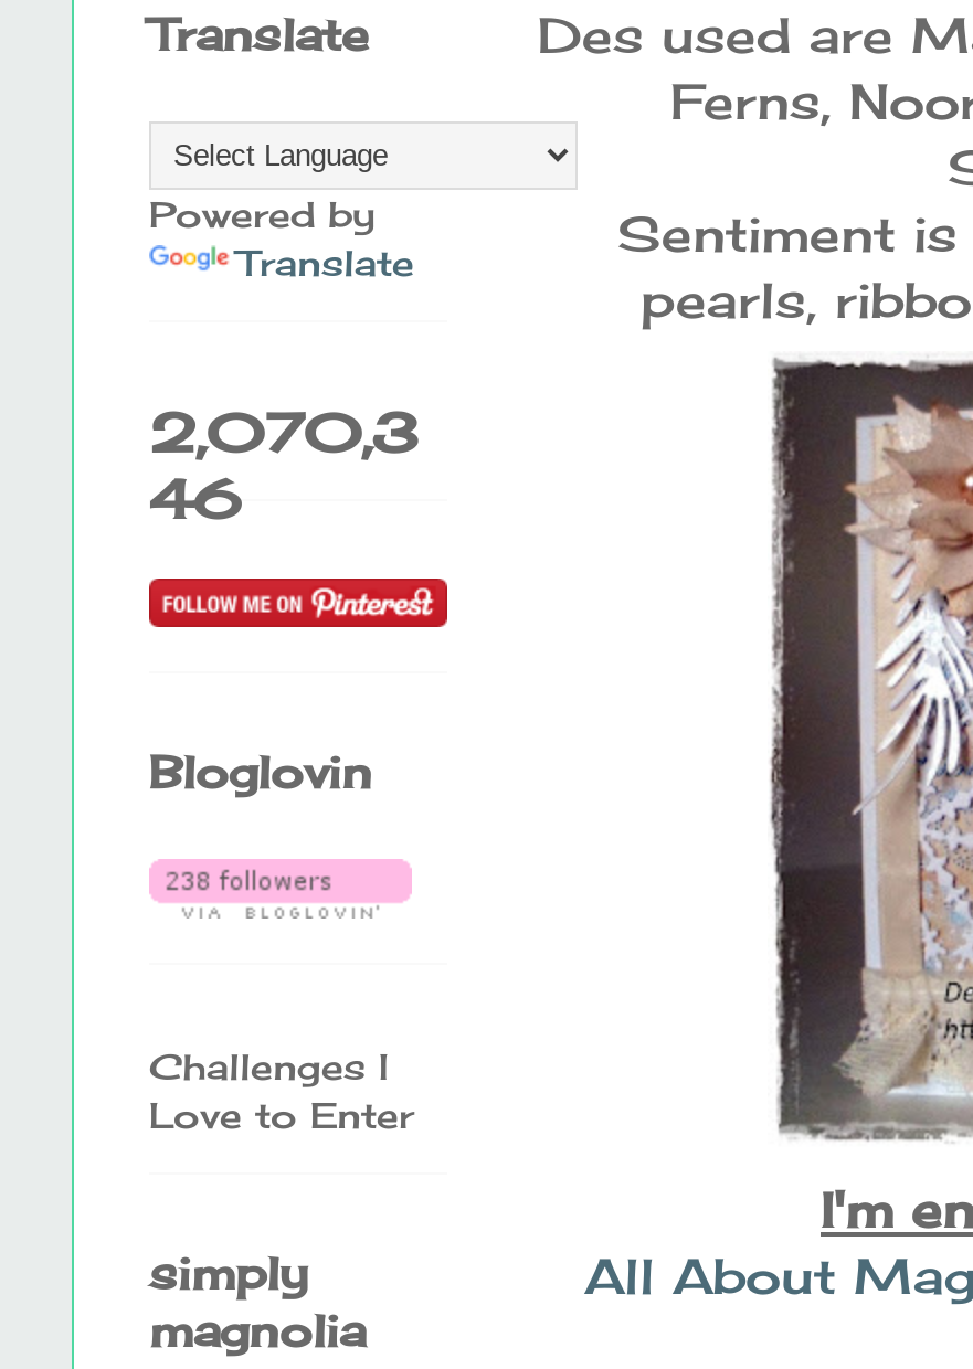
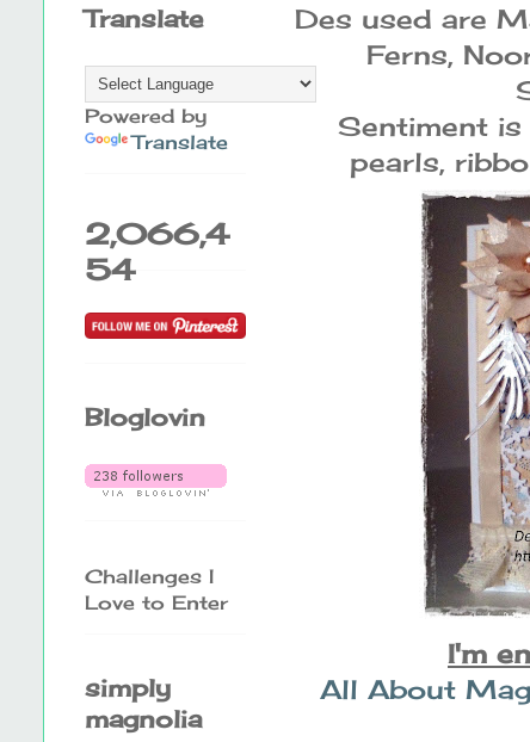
- 2,070,3
+ 2,066,4

- 46
+ 54
